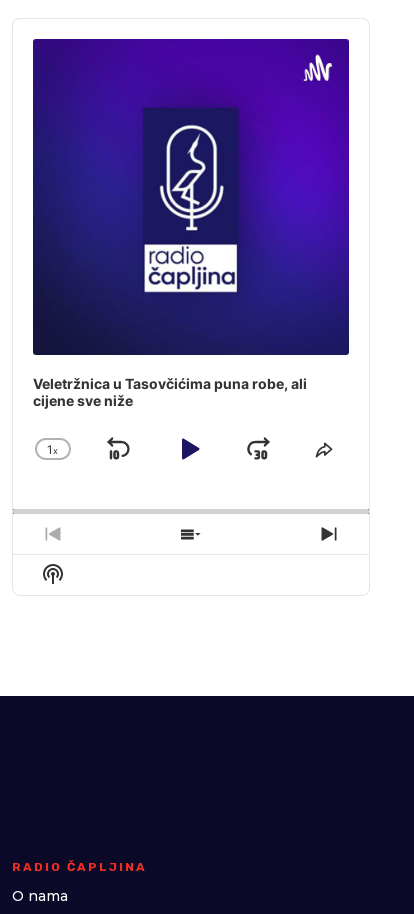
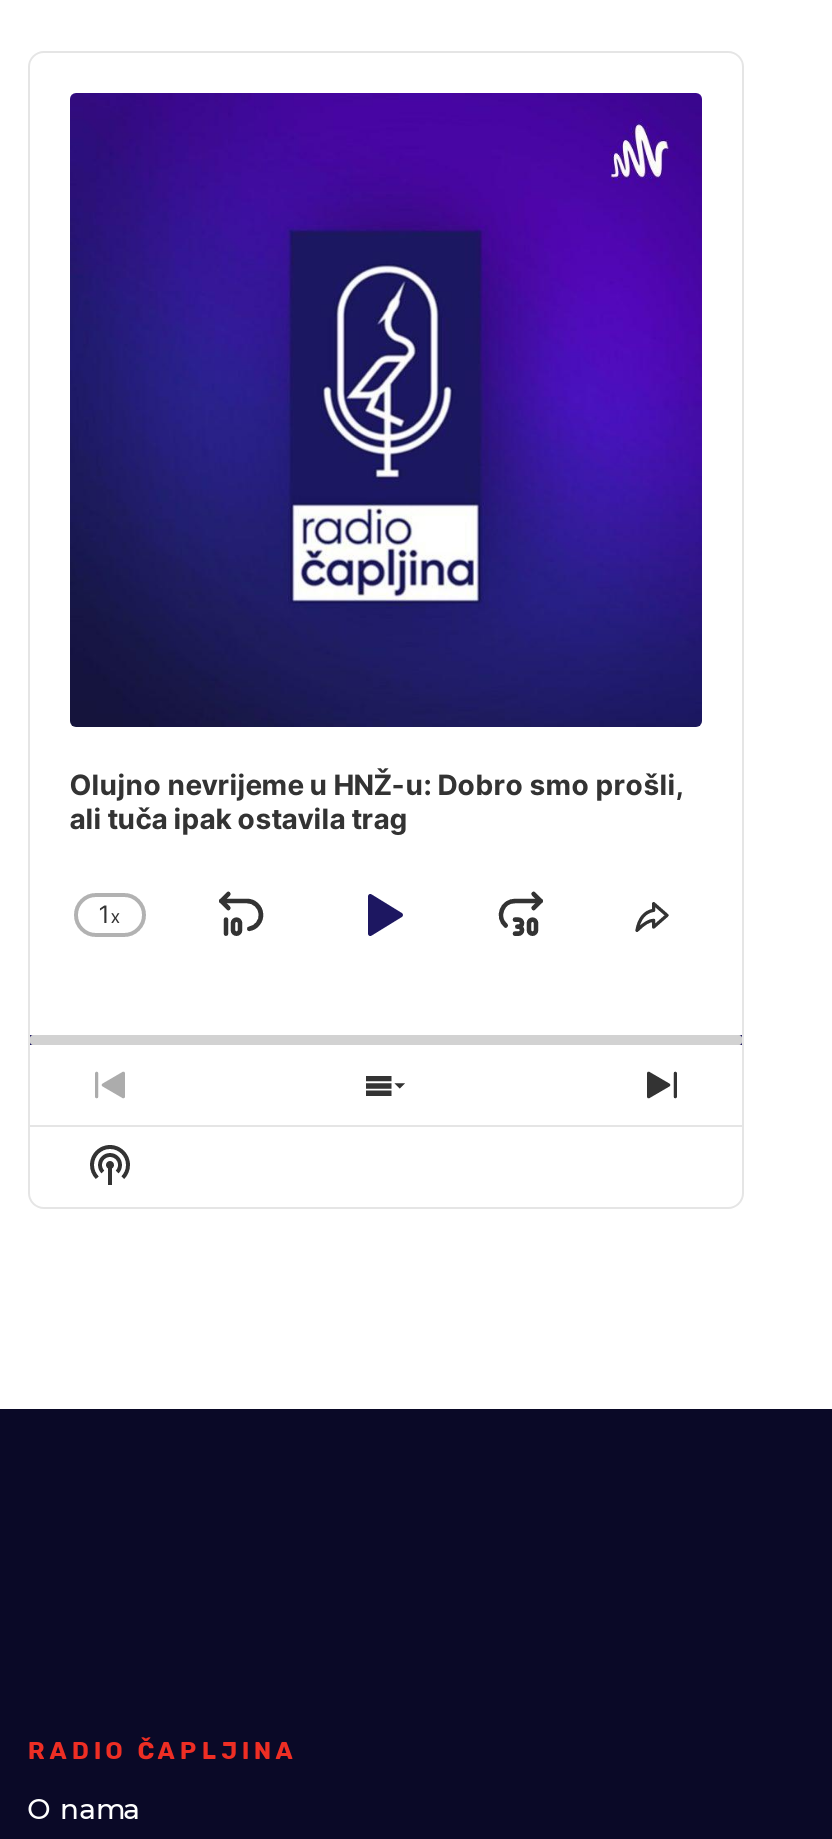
- Veletržnica u Tasovčićima puna robe, ali
- cijene sve niže
+ Olujno nevrijeme u HNŽ-u: Dobro smo prošli,
+ ali tuča ipak ostavila trag
